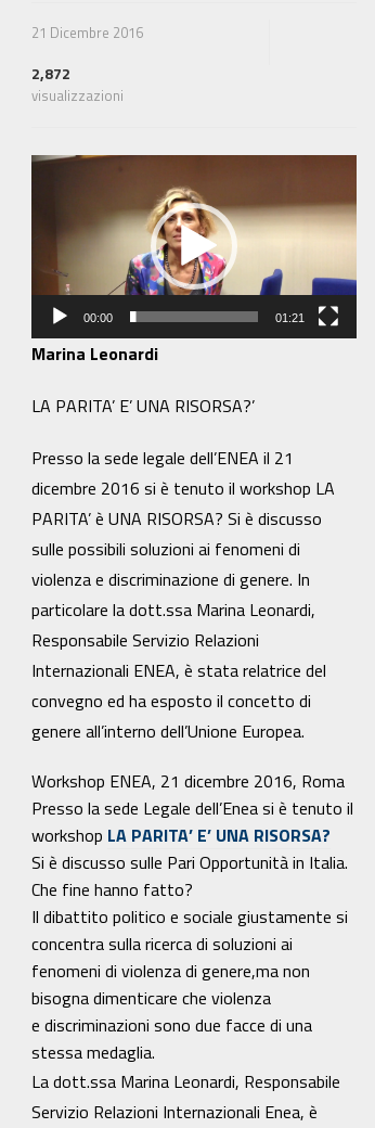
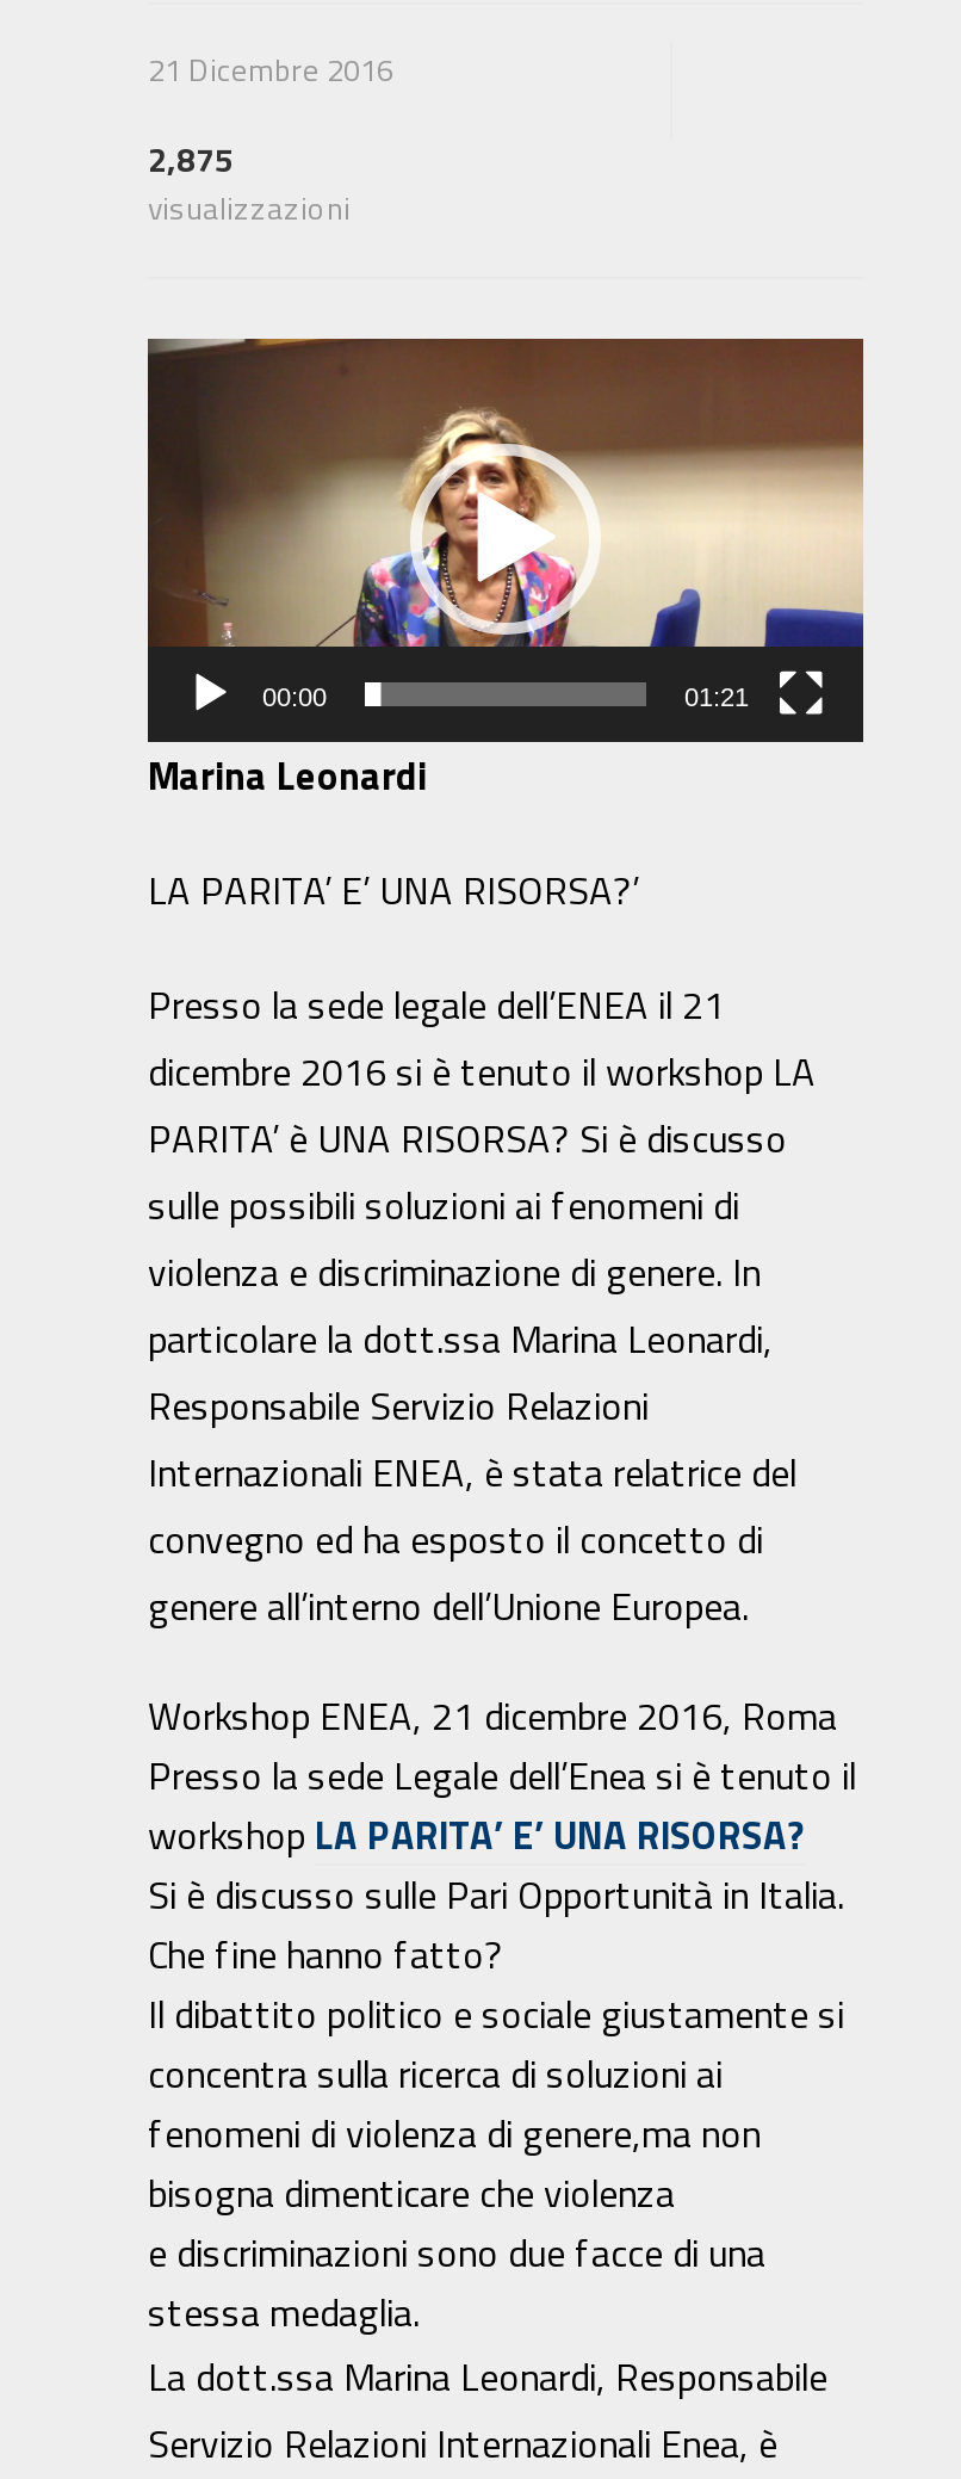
- 2,872
+ 2,875
